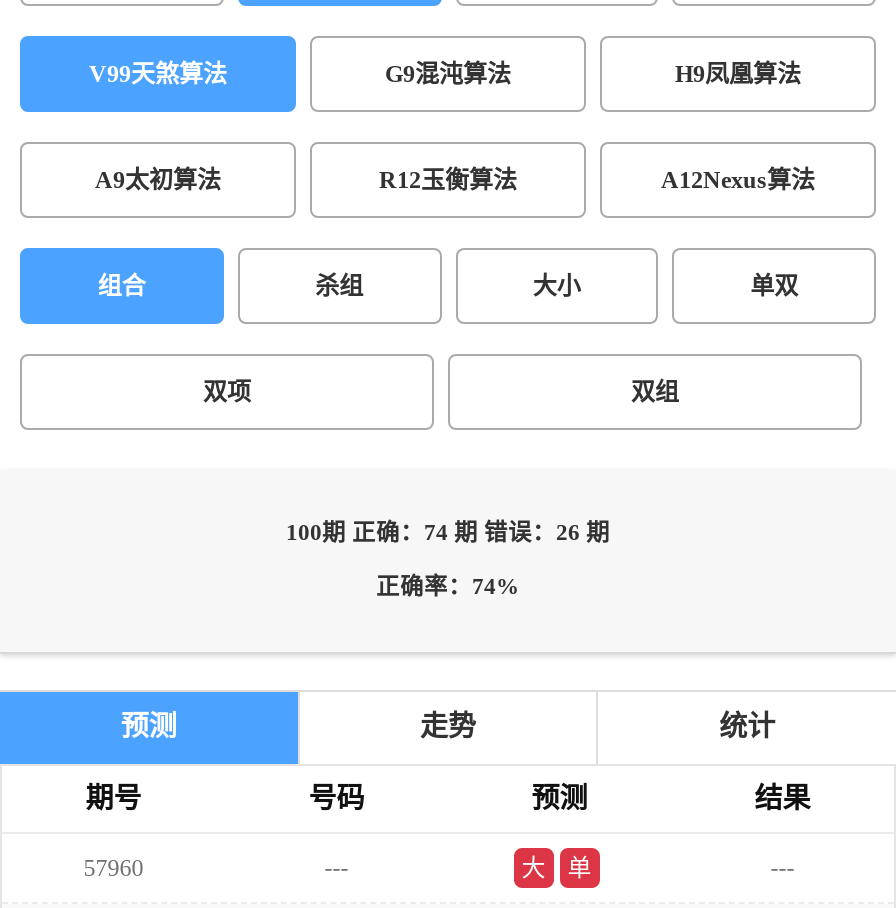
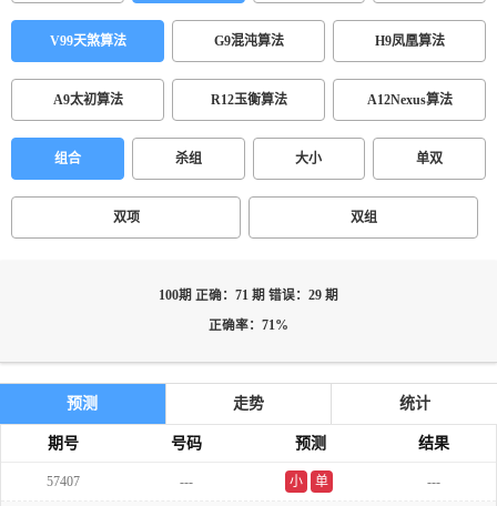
- 100期 正确：74 期 错误：26 期
+ 100期 正确：71 期 错误：29 期

- 正确率：74%
+ 正确率：71%

- 57960
+ 57407

- 大
+ 小
